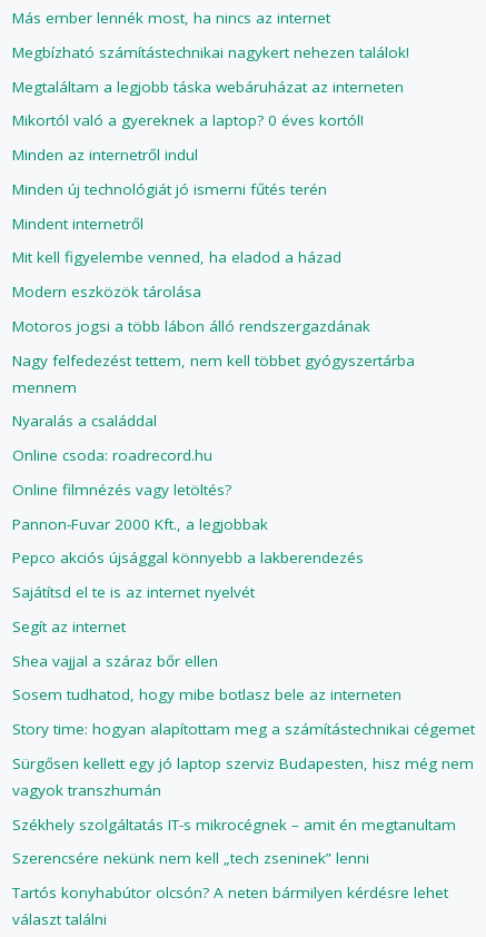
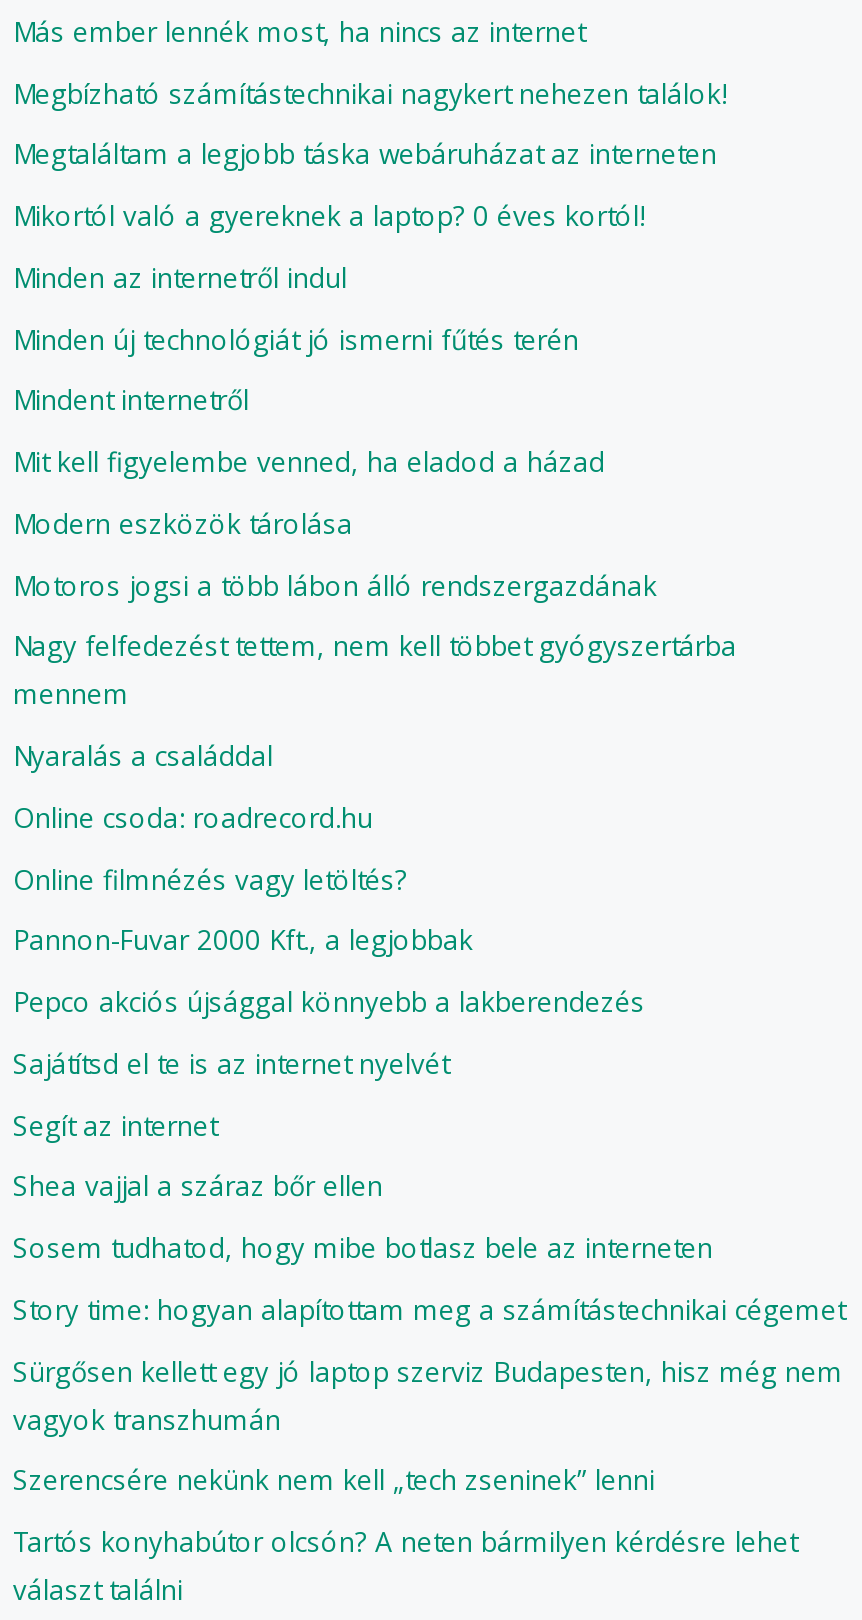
- Székhely szolgáltatás IT-s mikrocégnek – amit én megtanultam
